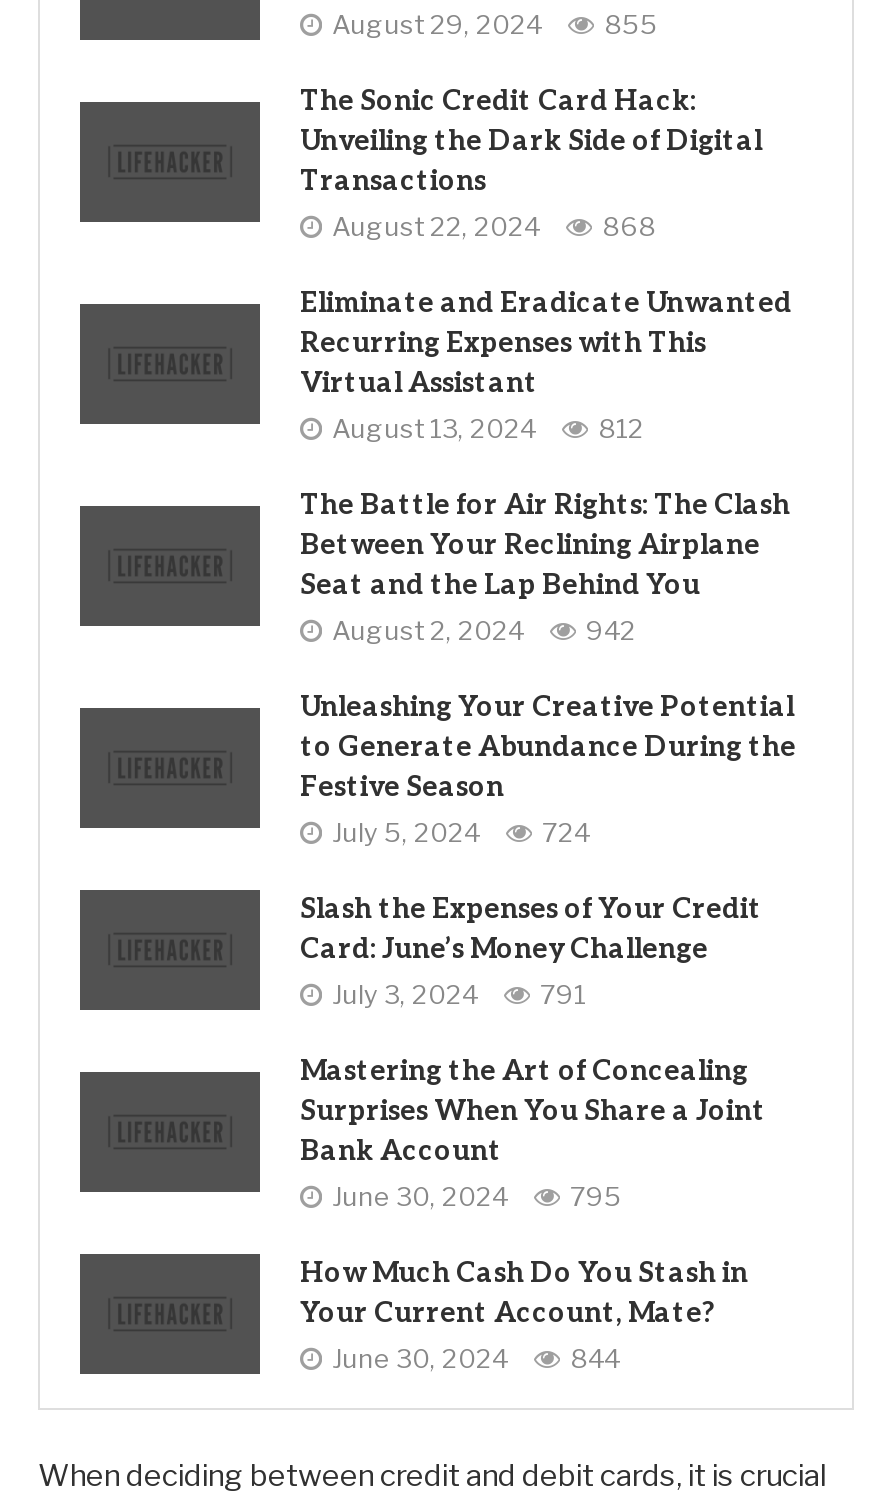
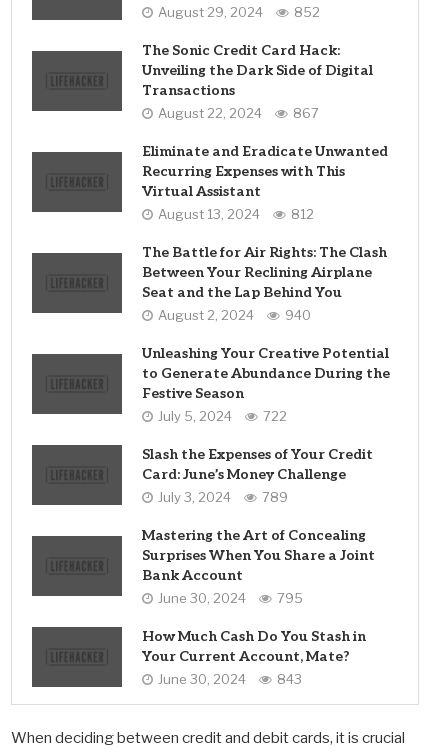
- August 29, 2024 855
+ August 29, 2024 852

- August 22, 2024 868
+ August 22, 2024 867

- August 2, 2024 942
+ August 2, 2024 940

- July 5, 2024 724
+ July 5, 2024 722

- July 3, 2024 791
+ July 3, 2024 789

- June 30, 2024 844
+ June 30, 2024 843
